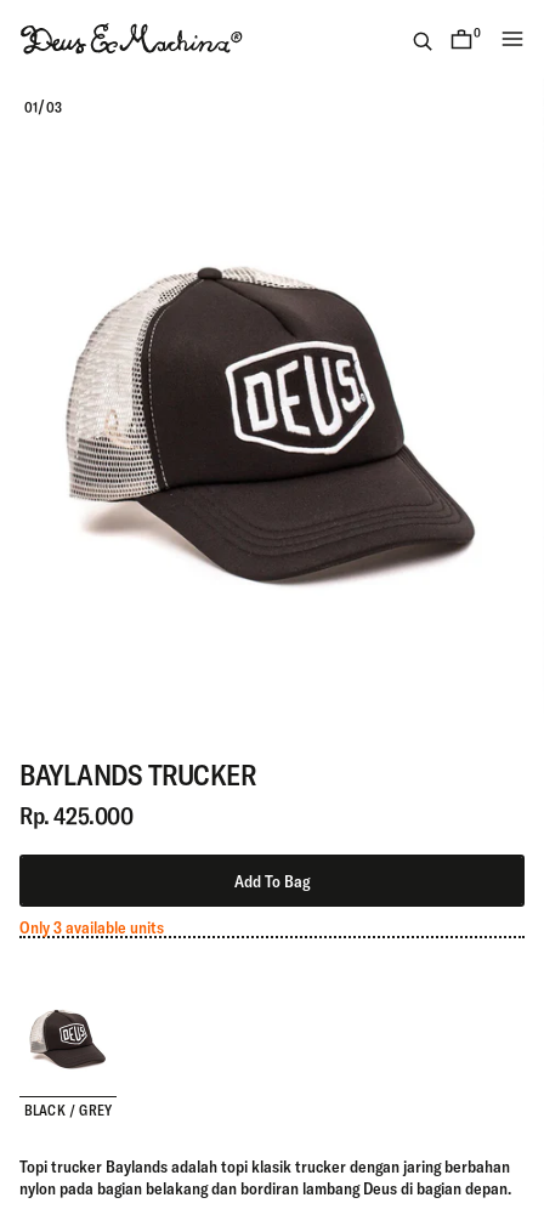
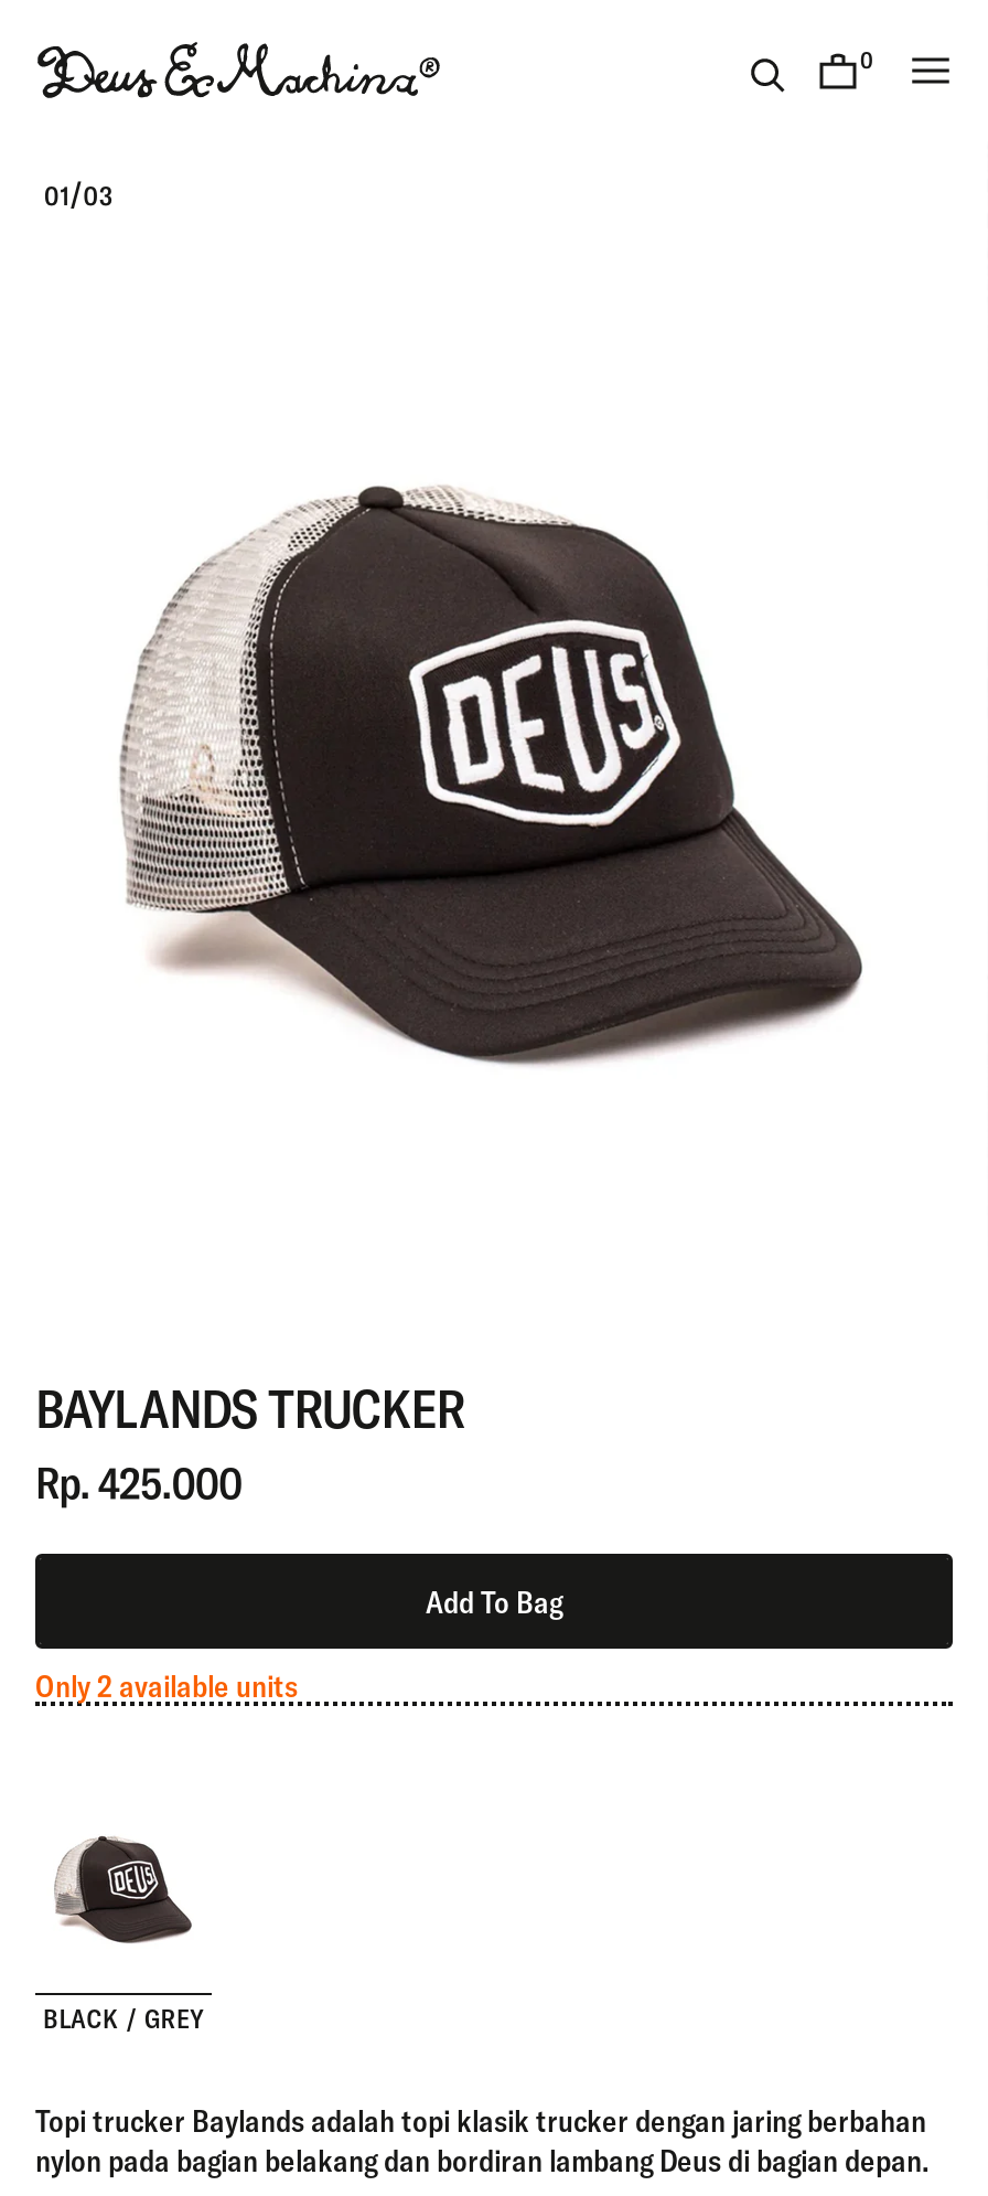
- Only 3 available units
+ Only 2 available units
